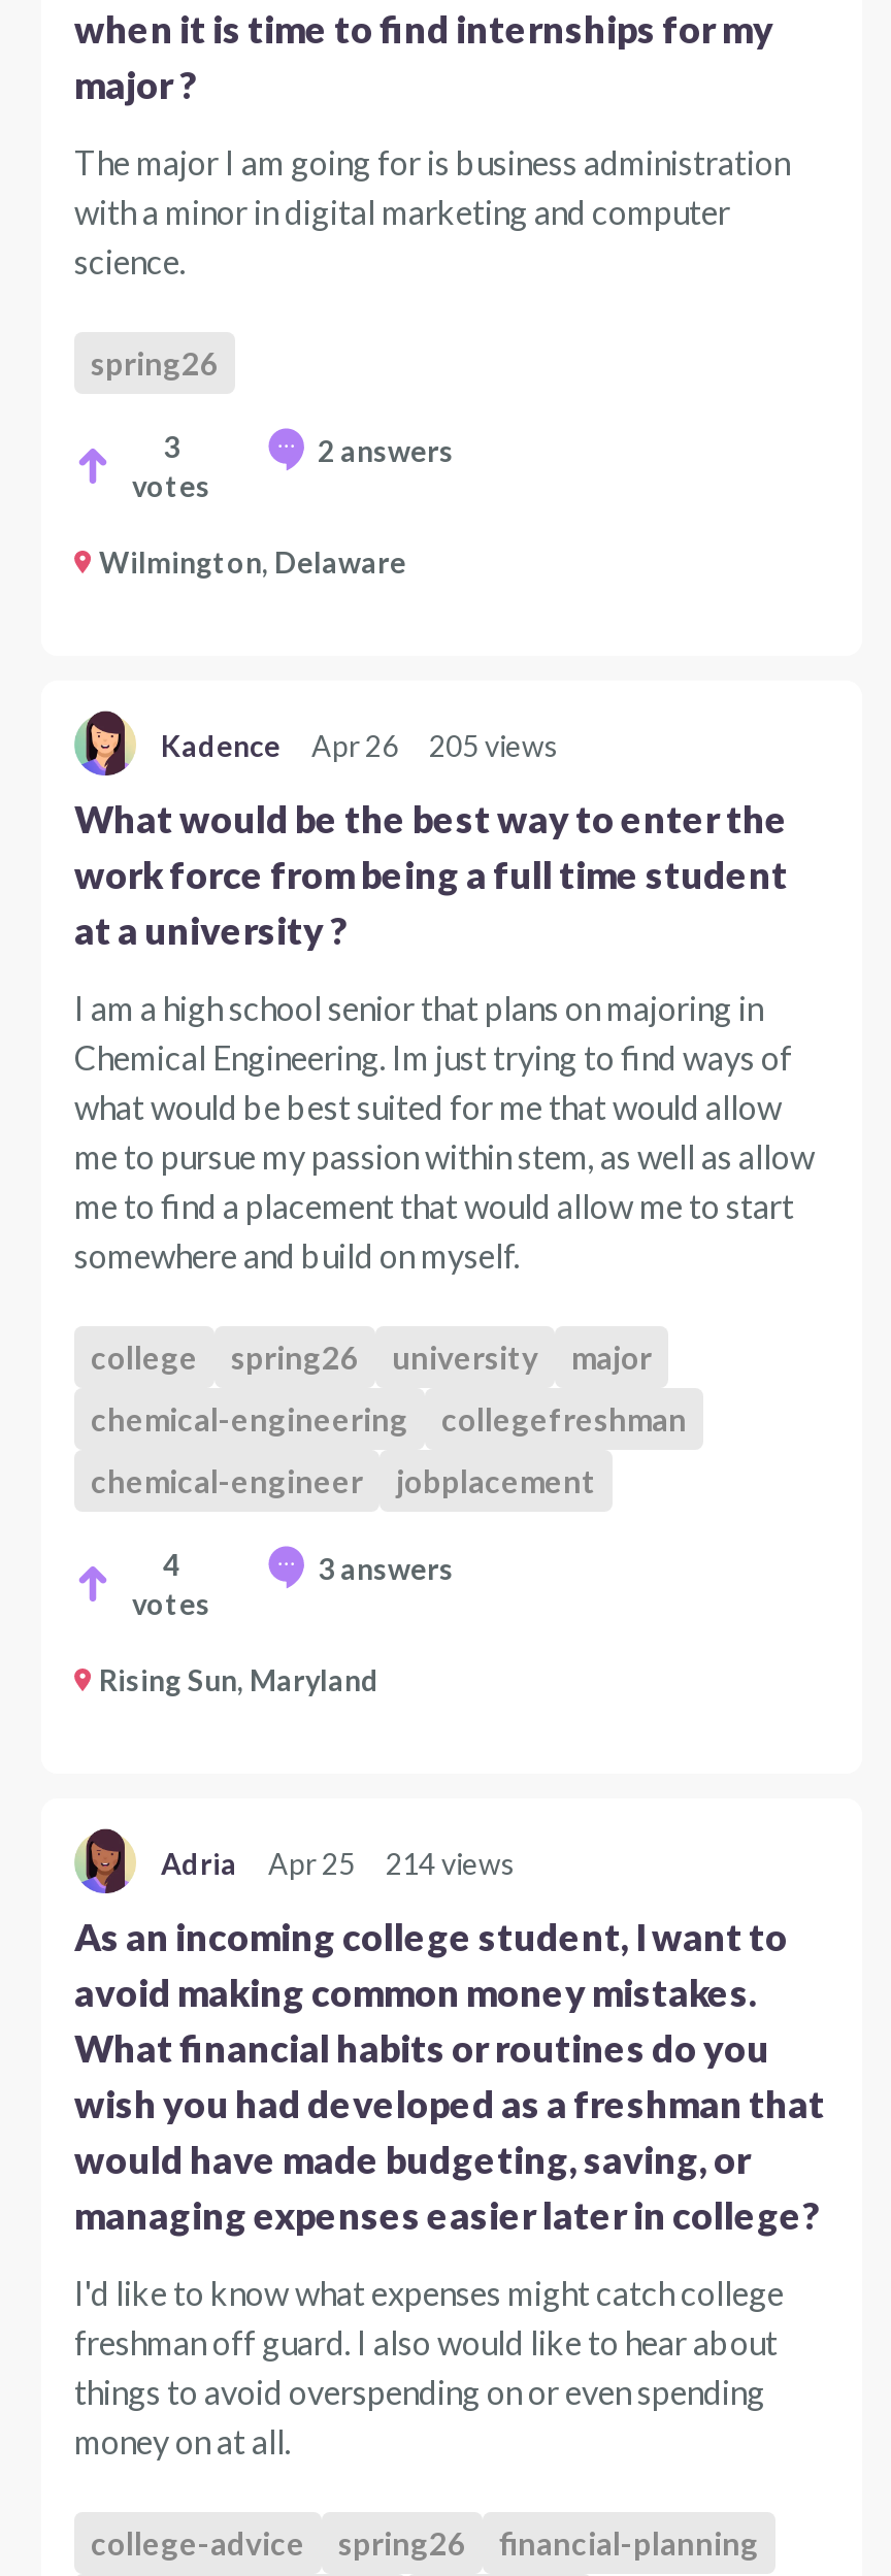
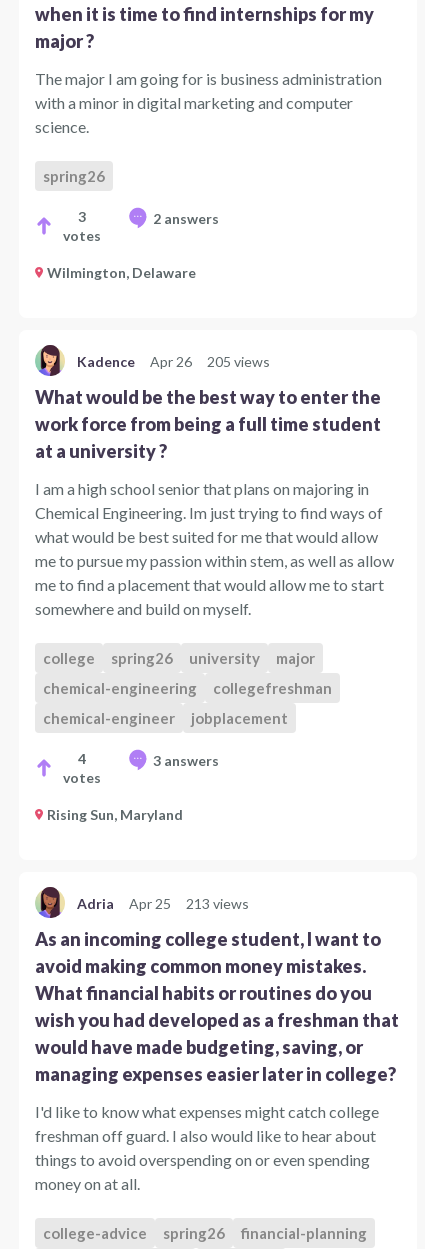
- Adria Apr 25 214 views
+ Adria Apr 25 213 views
